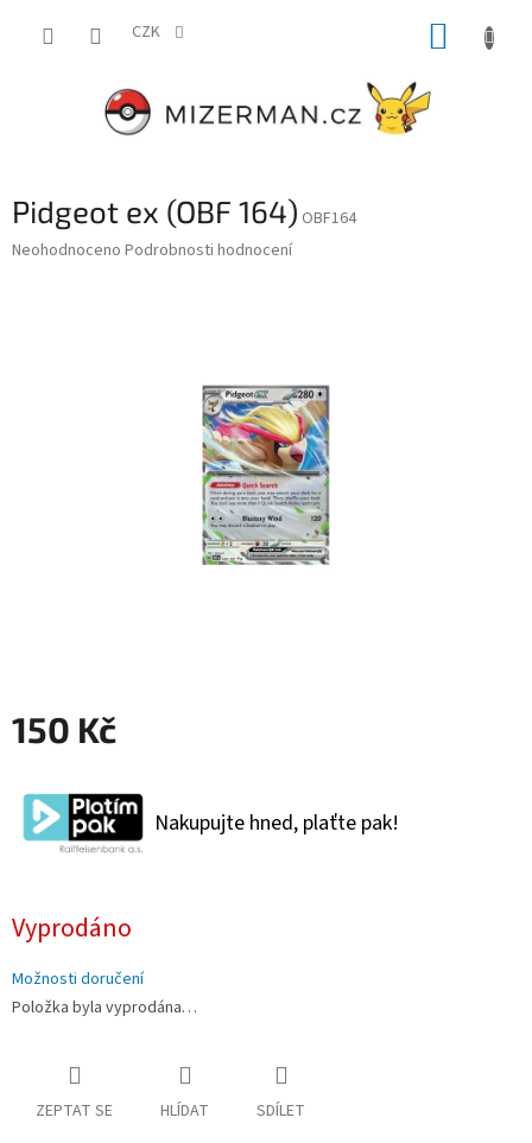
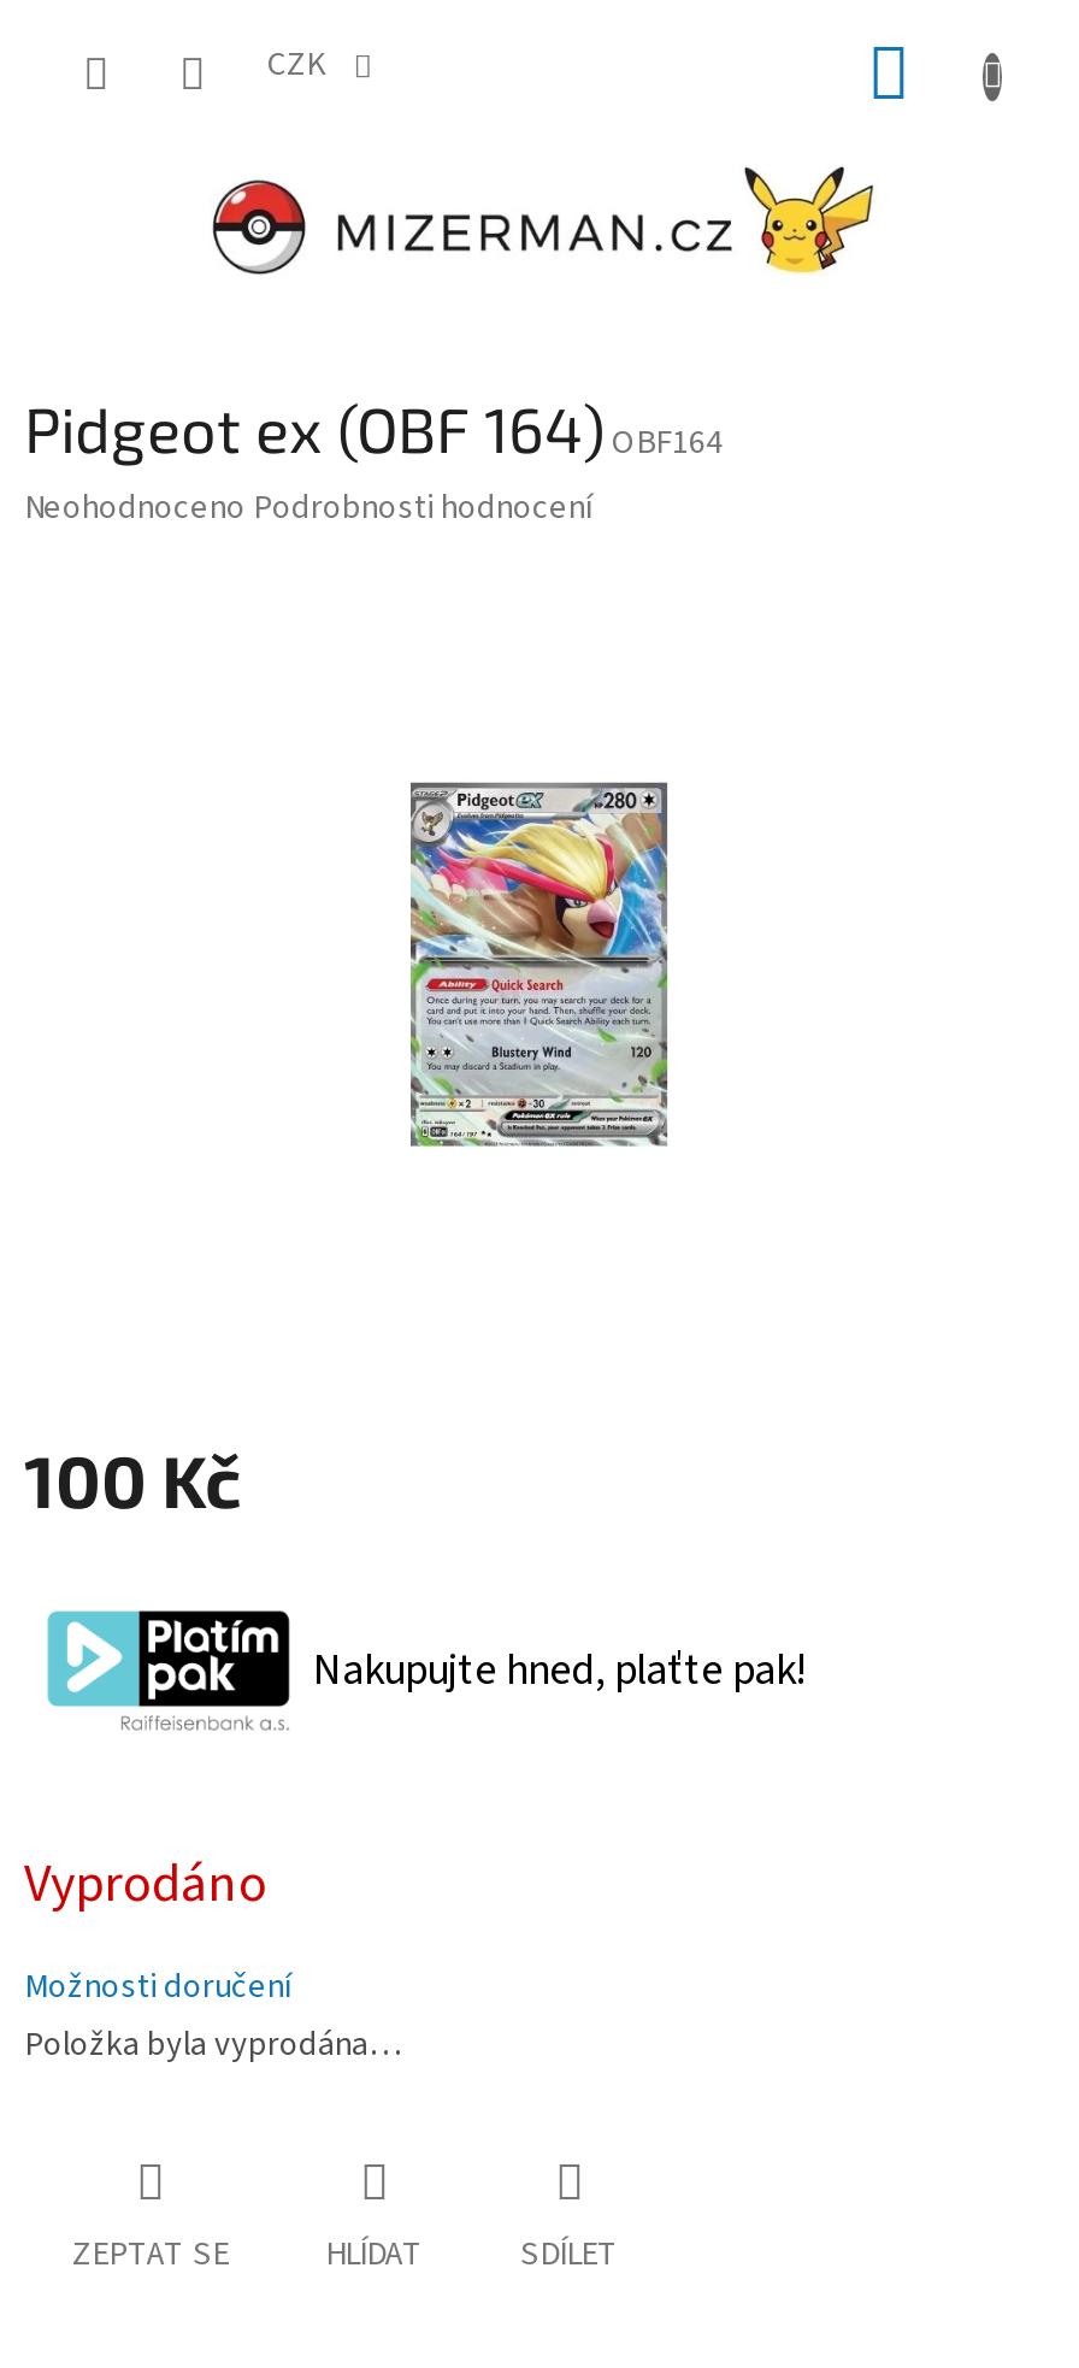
- 150 Kč
+ 100 Kč
